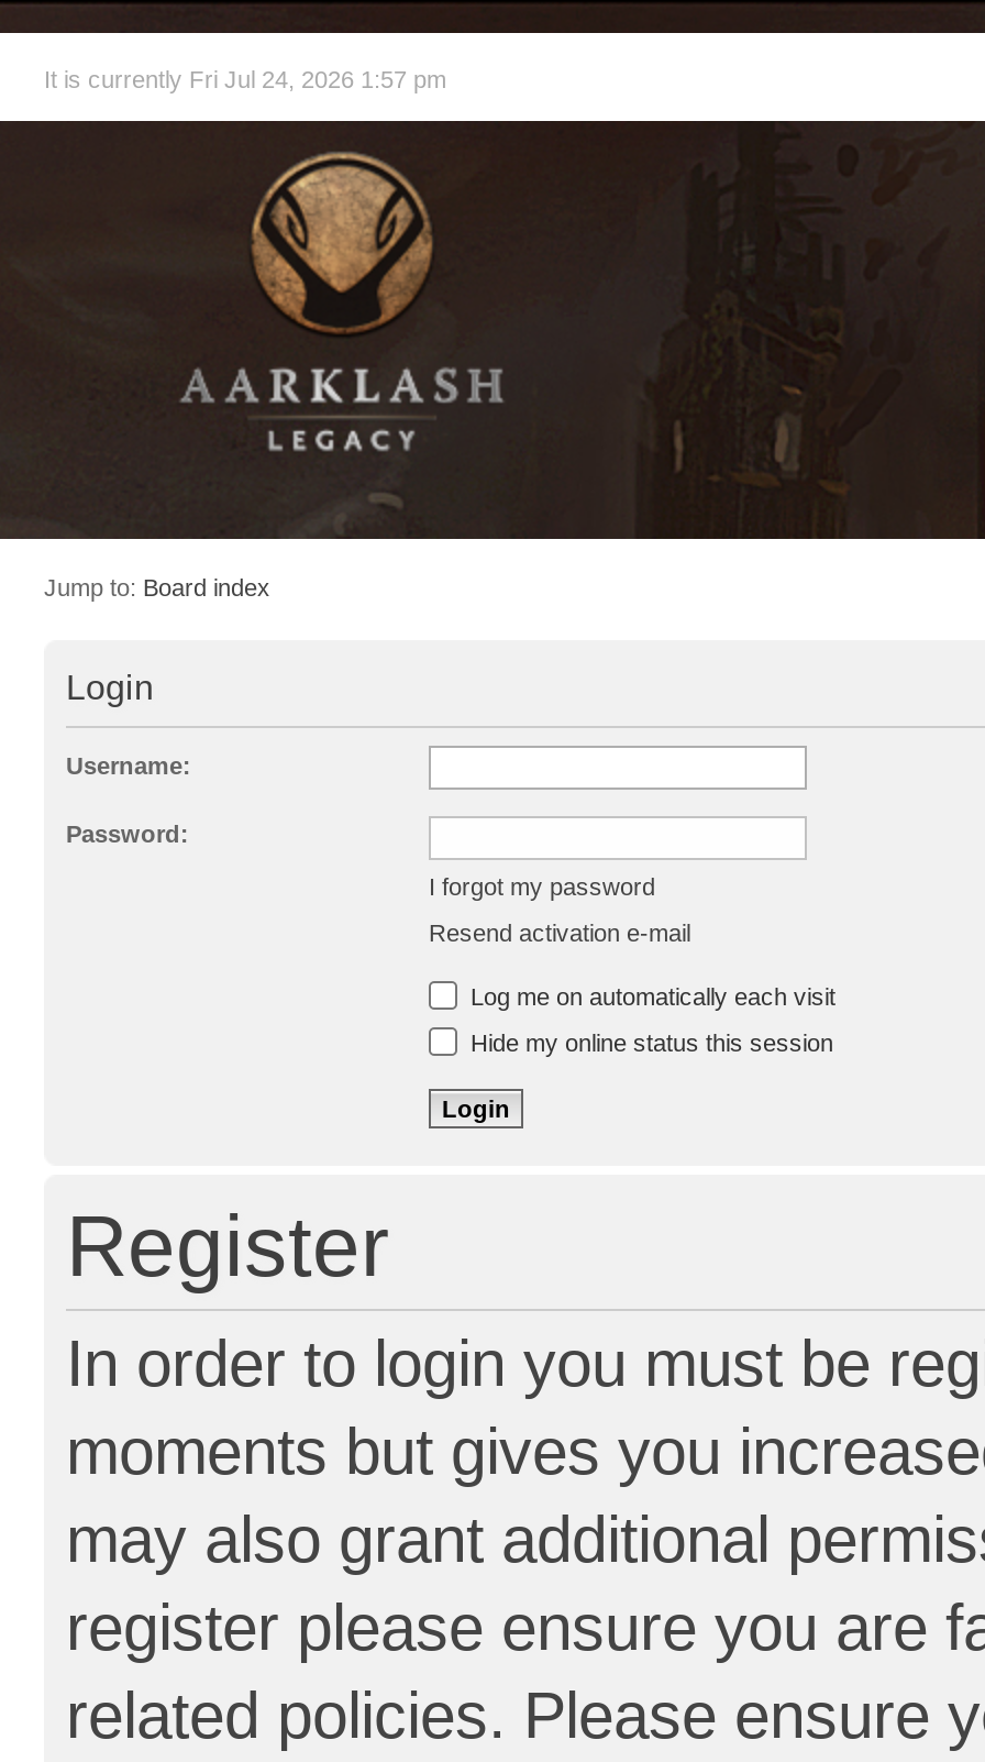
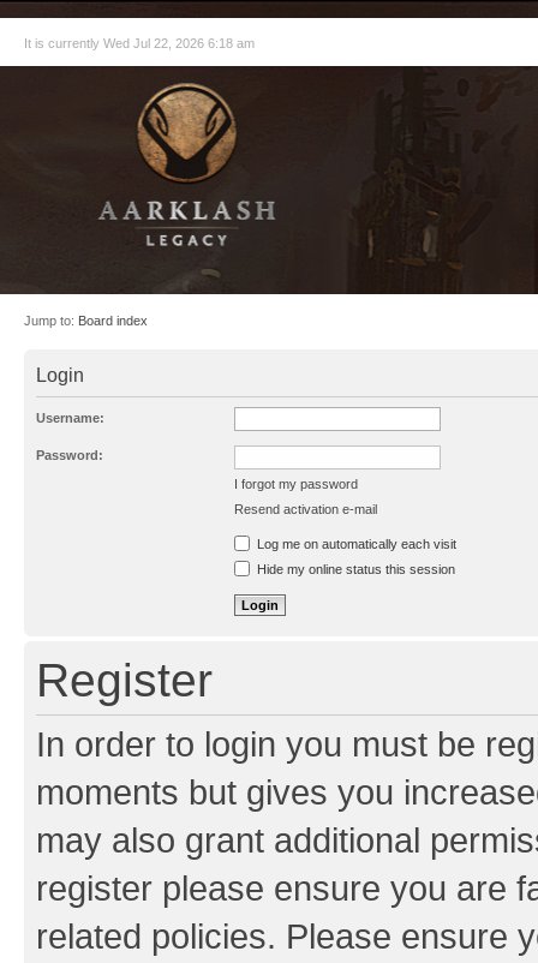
- It is currently Fri Jul 24, 2026 1:57 pm
+ It is currently Wed Jul 22, 2026 6:18 am
